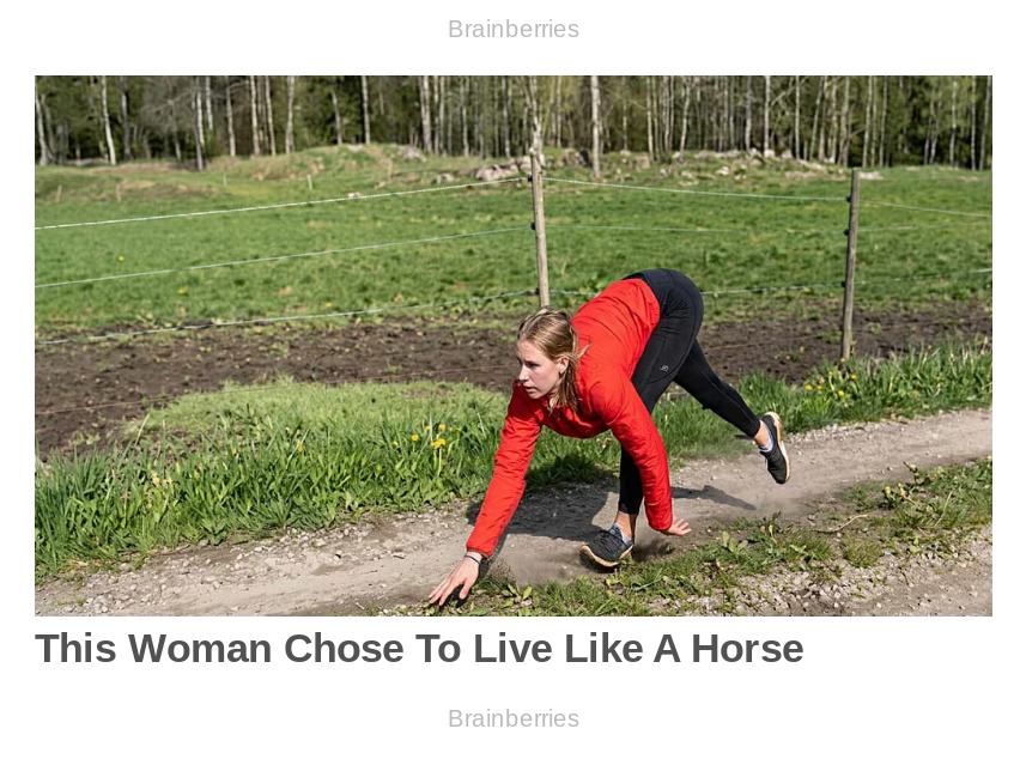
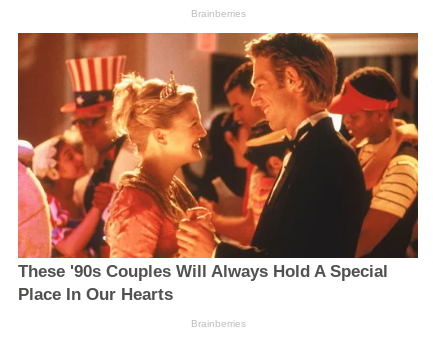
- [image]
- This Woman Chose To Live Like A Horse
+ [image]
+ These '90s Couples Will Always Hold A Special
+ Place In Our Hearts
